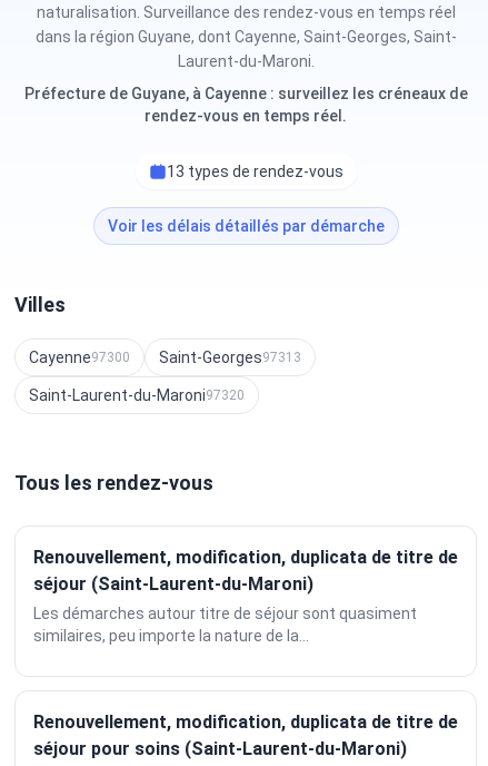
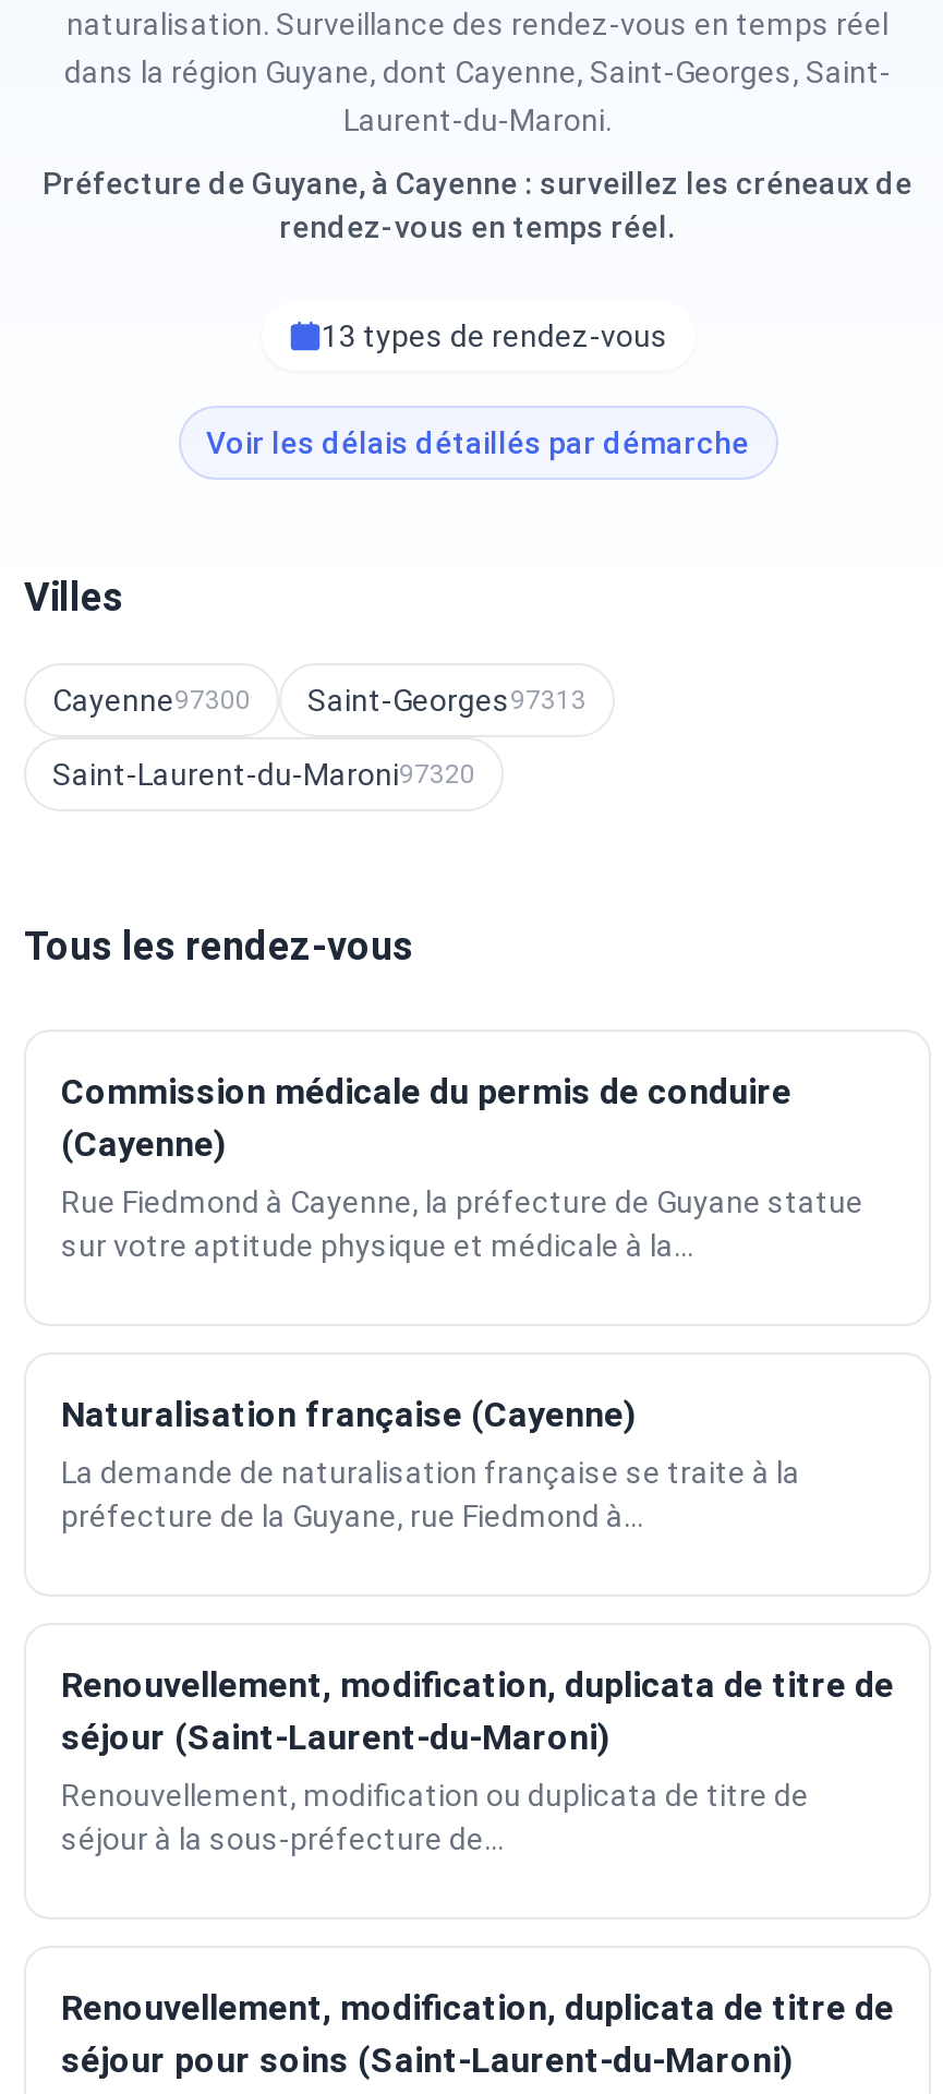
+ Commission médicale du permis de conduire
+ (Cayenne)
+ Rue Fiedmond à Cayenne, la préfecture de Guyane statue
+ sur votre aptitude physique et médicale à la...

+ Naturalisation française (Cayenne)
+ La demande de naturalisation française se traite à la
+ préfecture de la Guyane, rue Fiedmond à...

- Les démarches autour titre de séjour sont quasiment
- similaires, peu importe la nature de la...
+ Renouvellement, modification ou duplicata de titre de
+ séjour à la sous-préfecture de...
